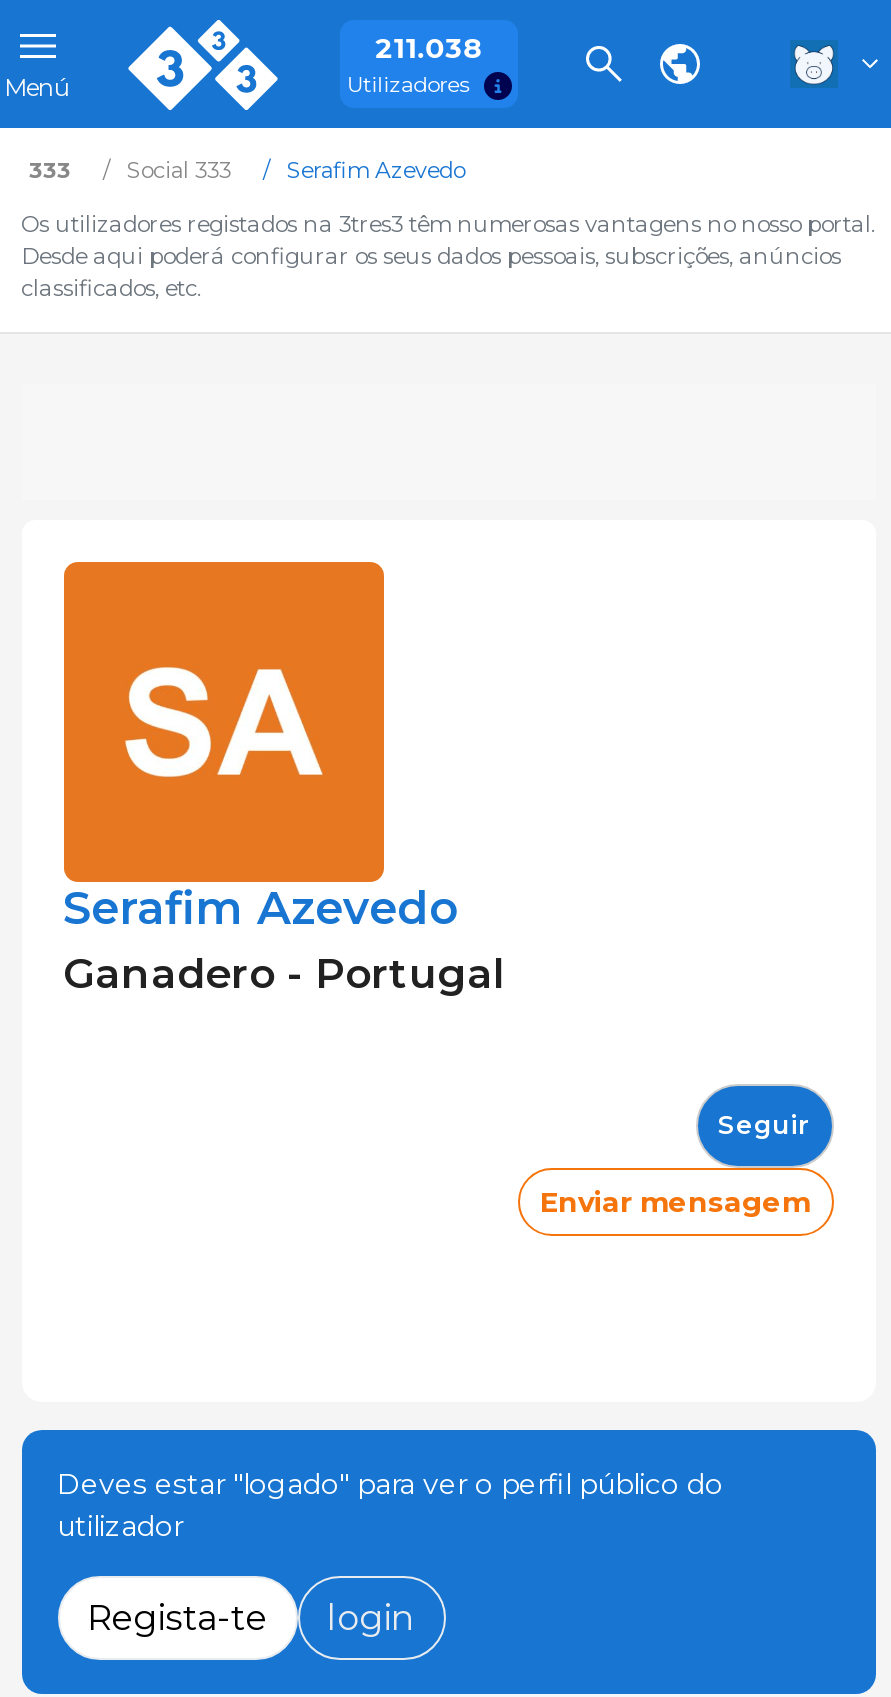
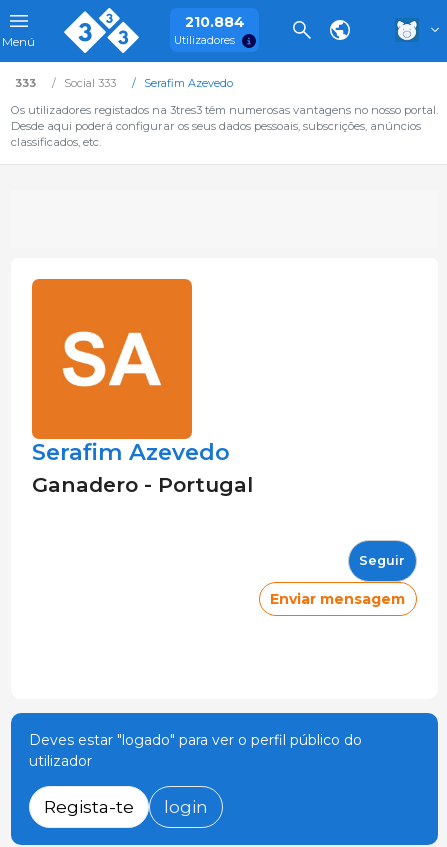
- 211.038
+ 210.884
